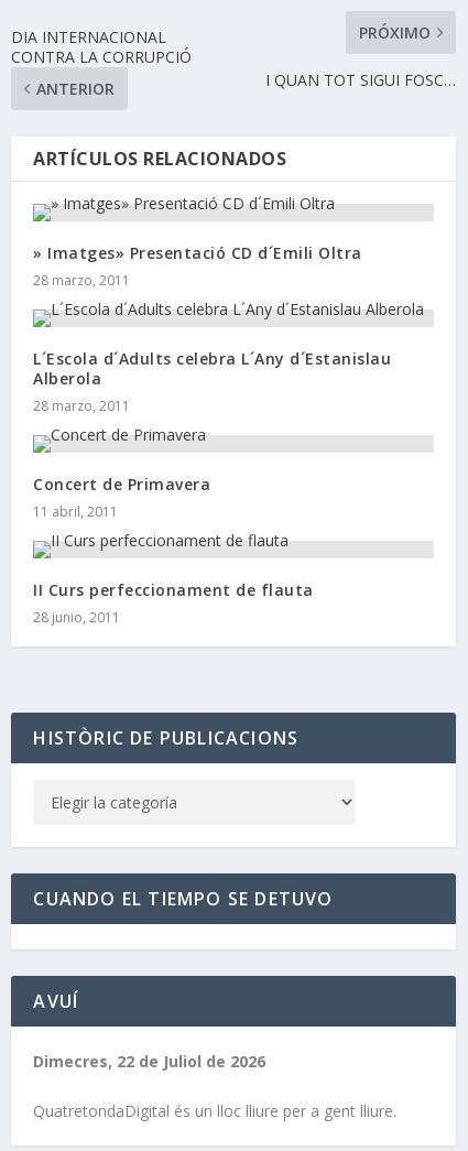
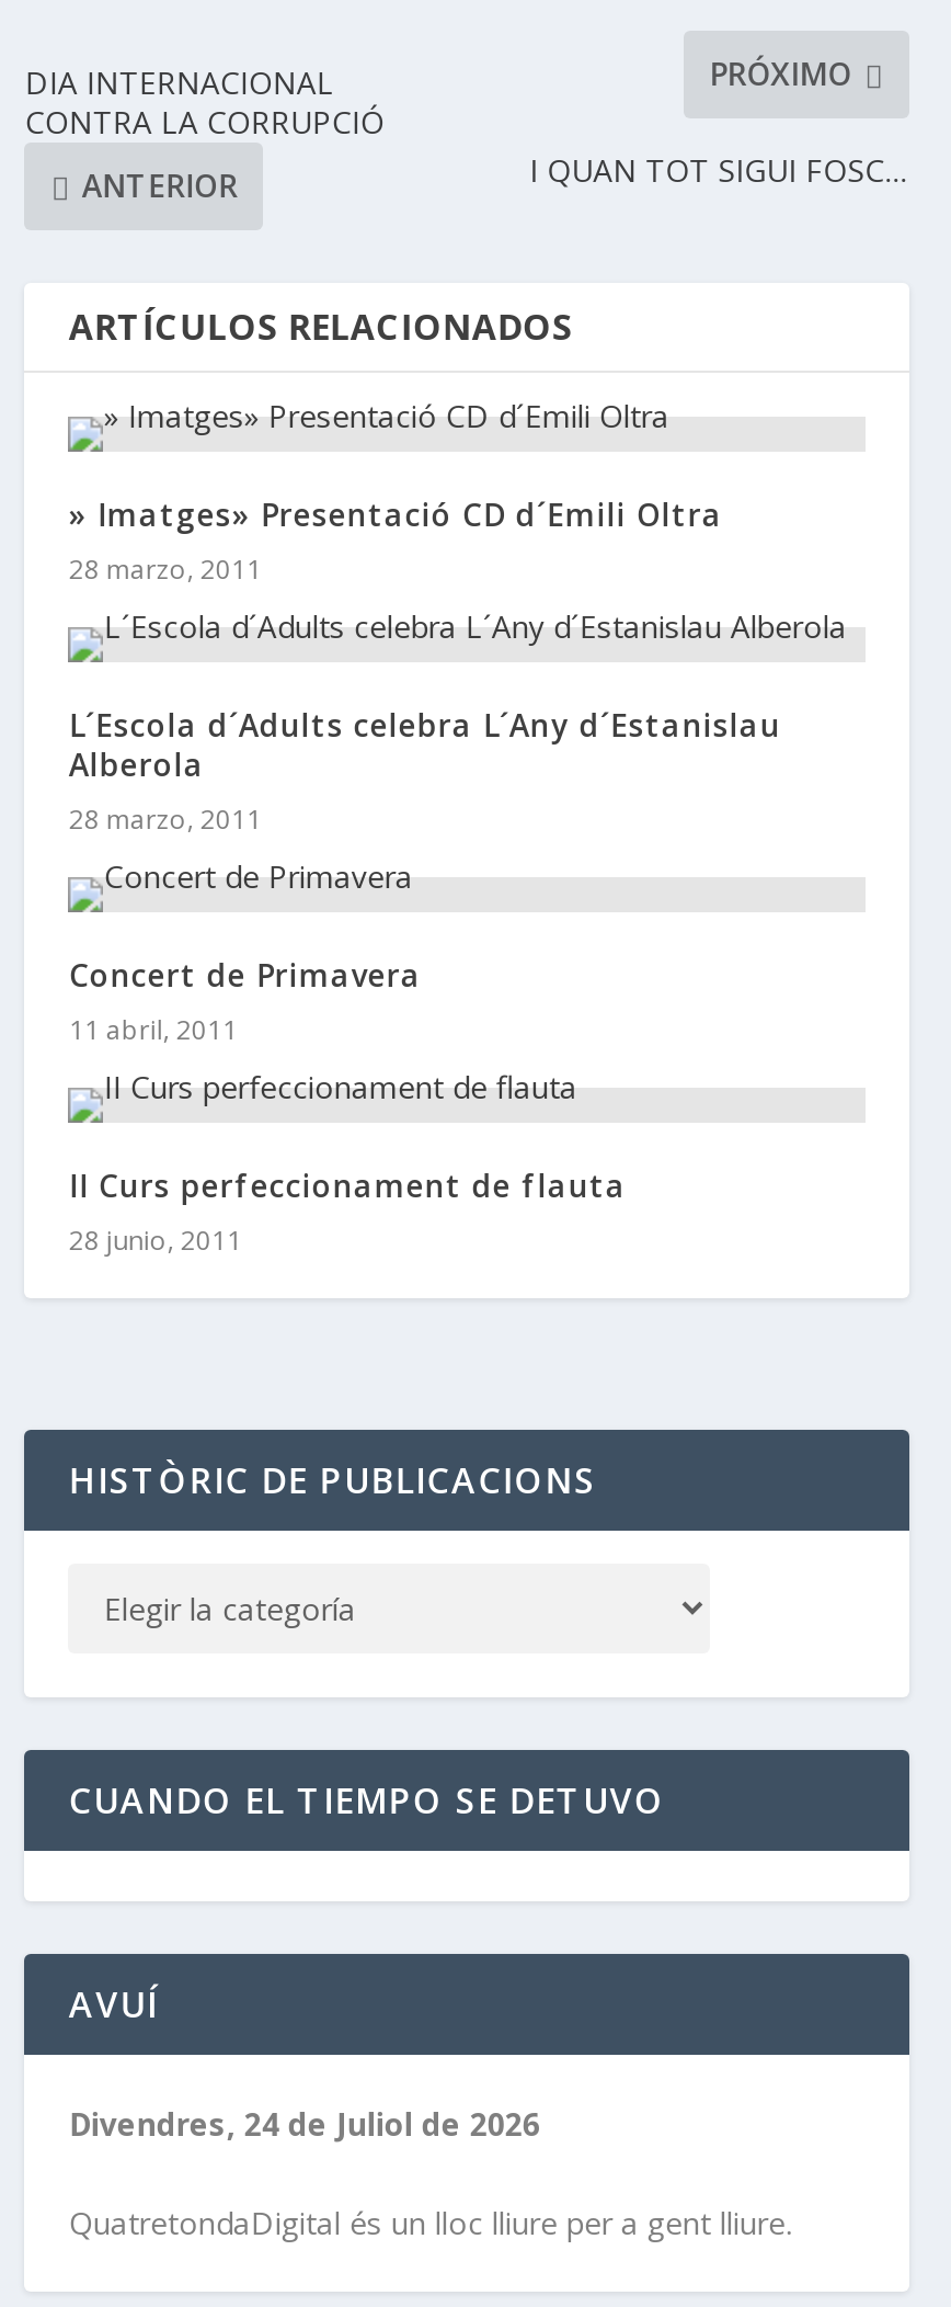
- Dimecres, 22 de Juliol de 2026
+ Divendres, 24 de Juliol de 2026
